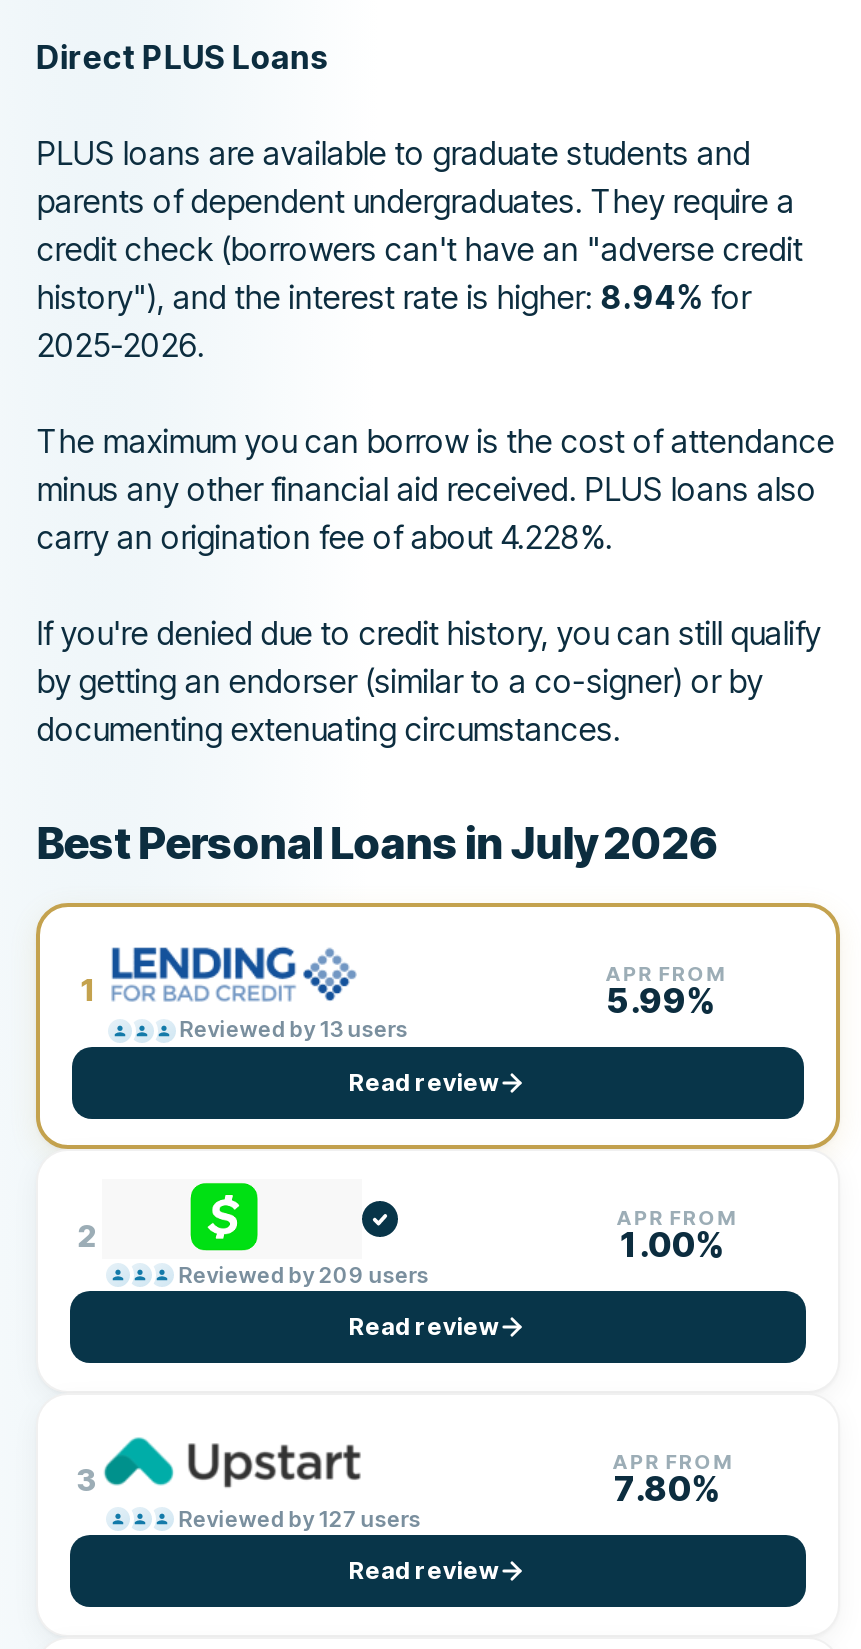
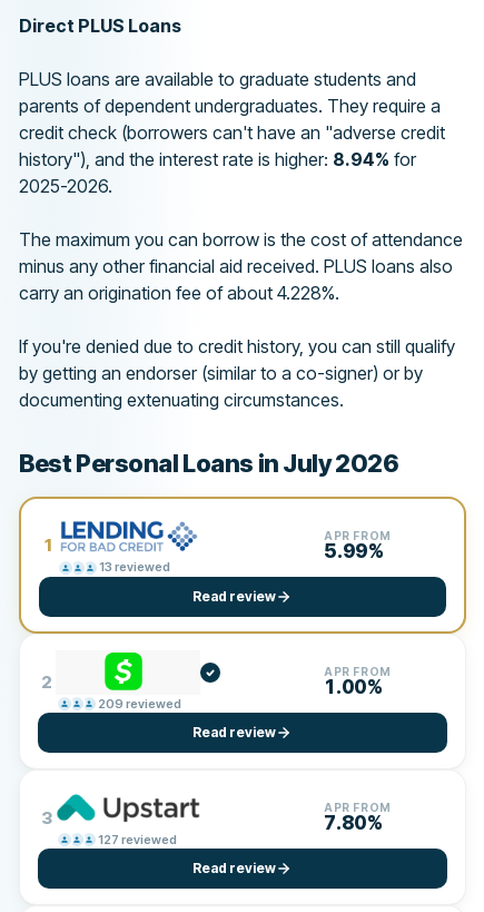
- Reviewed by 13 users
+ 13 reviewed

- Reviewed by 209 users
+ 209 reviewed

- Reviewed by 127 users
+ 127 reviewed
